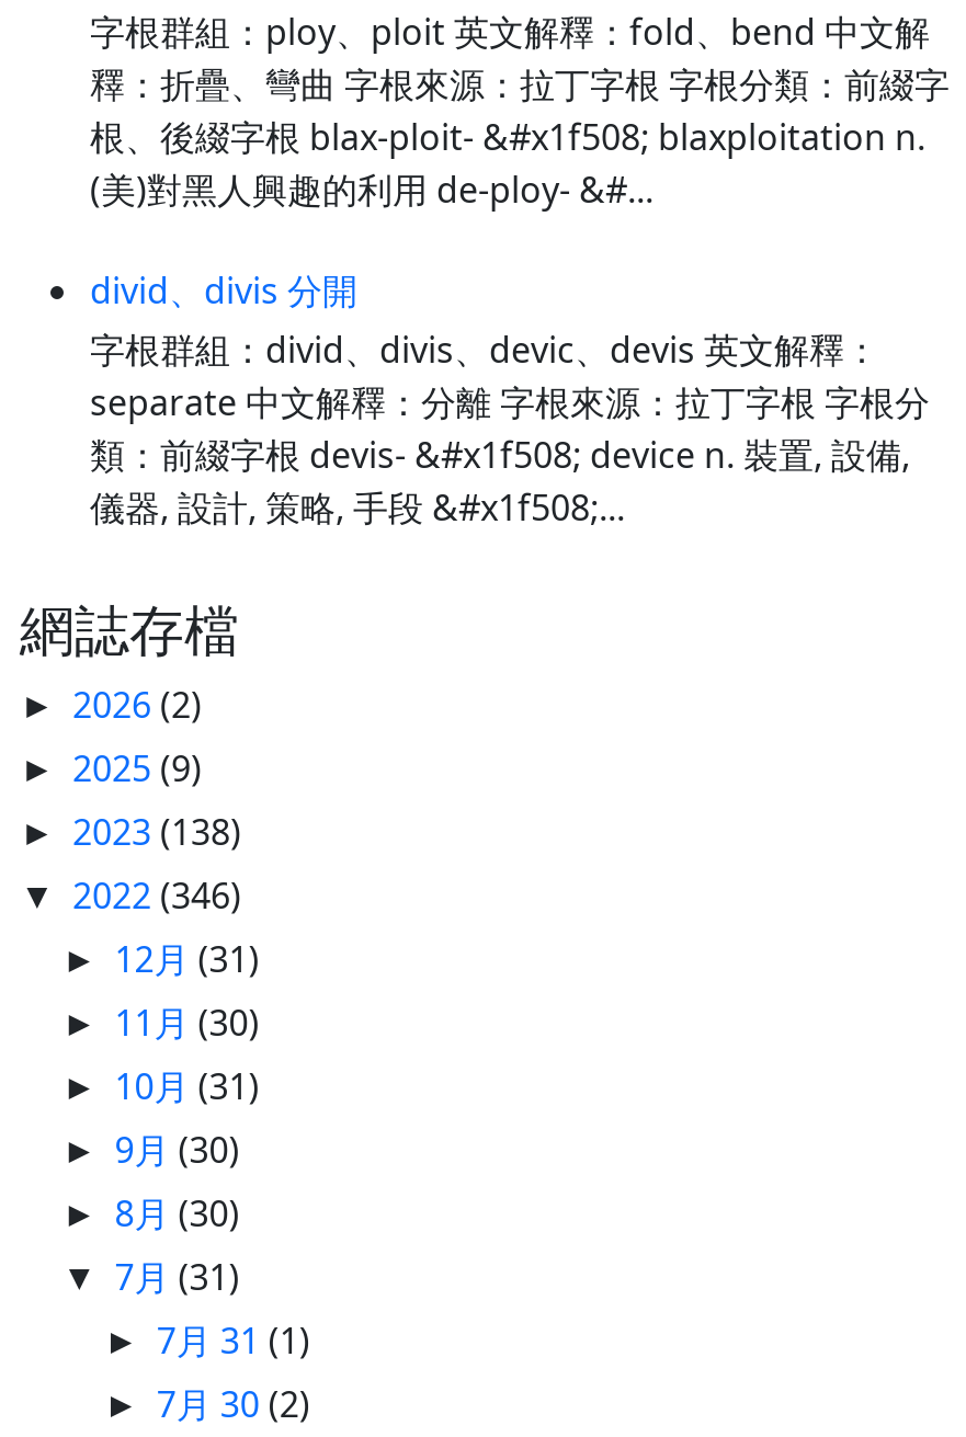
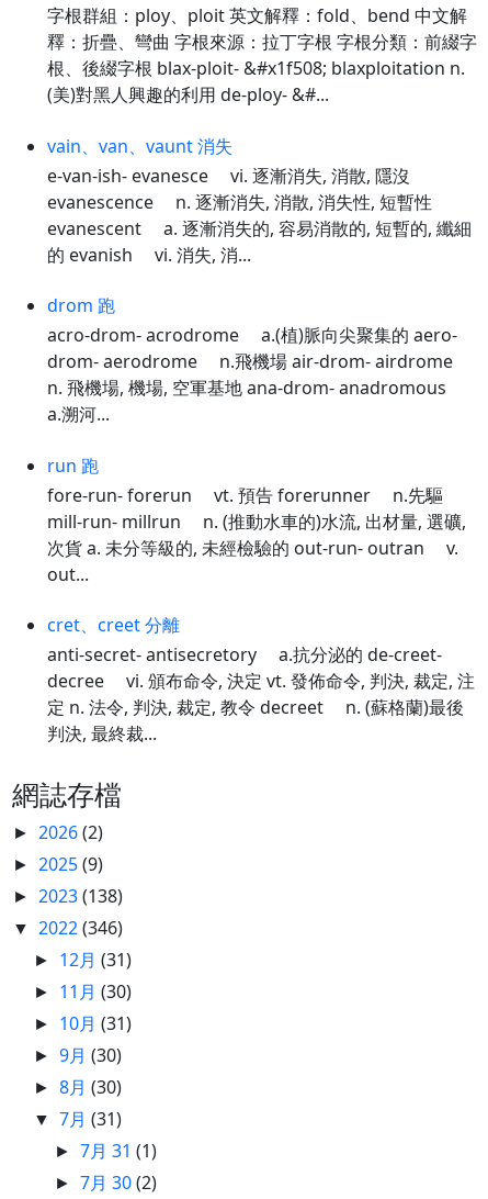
- divid、divis 分開
- 字根群組：divid、divis、devic、devis 英文解釋：
- separate 中文解釋：分離 字根來源：拉丁字根 字根分
- 類：前綴字根 devis- &#x1f508; device n. 裝置, 設備,
- 儀器, 設計, 策略, 手段 &#x1f508;...
+ vain、van、vaunt 消失
+ e-van-ish- evanesce vi. 逐漸消失, 消散, 隱沒
+ evanescence n. 逐漸消失, 消散, 消失性, 短暫性
+ evanescent a. 逐漸消失的, 容易消散的, 短暫的, 纖細
+ 的 evanish vi. 消失, 消...
+ drom 跑
+ acro-drom- acrodrome a.(植)脈向尖聚集的 aero-
+ drom- aerodrome n.飛機場 air-drom- airdrome
+ n. 飛機場, 機場, 空軍基地 ana-drom- anadromous
+ a.溯河...
+ run 跑
+ fore-run- forerun vt. 預告 forerunner n.先驅
+ mill-run- millrun n. (推動水車的)水流, 出材量, 選礦,
+ 次貨 a. 未分等級的, 未經檢驗的 out-run- outran v.
+ out...
+ cret、creet 分離
+ anti-secret- antisecretory a.抗分泌的 de-creet-
+ decree vi. 頒布命令, 決定 vt. 發佈命令, 判決, 裁定, 注
+ 定 n. 法令, 判決, 裁定, 教令 decreet n. (蘇格蘭)最後
+ 判決, 最終裁...
